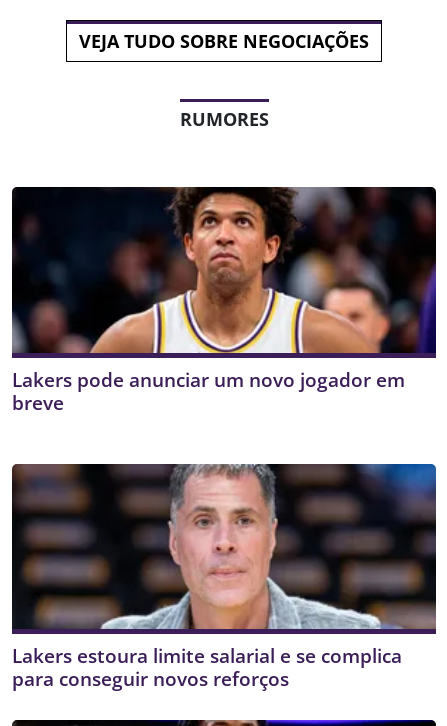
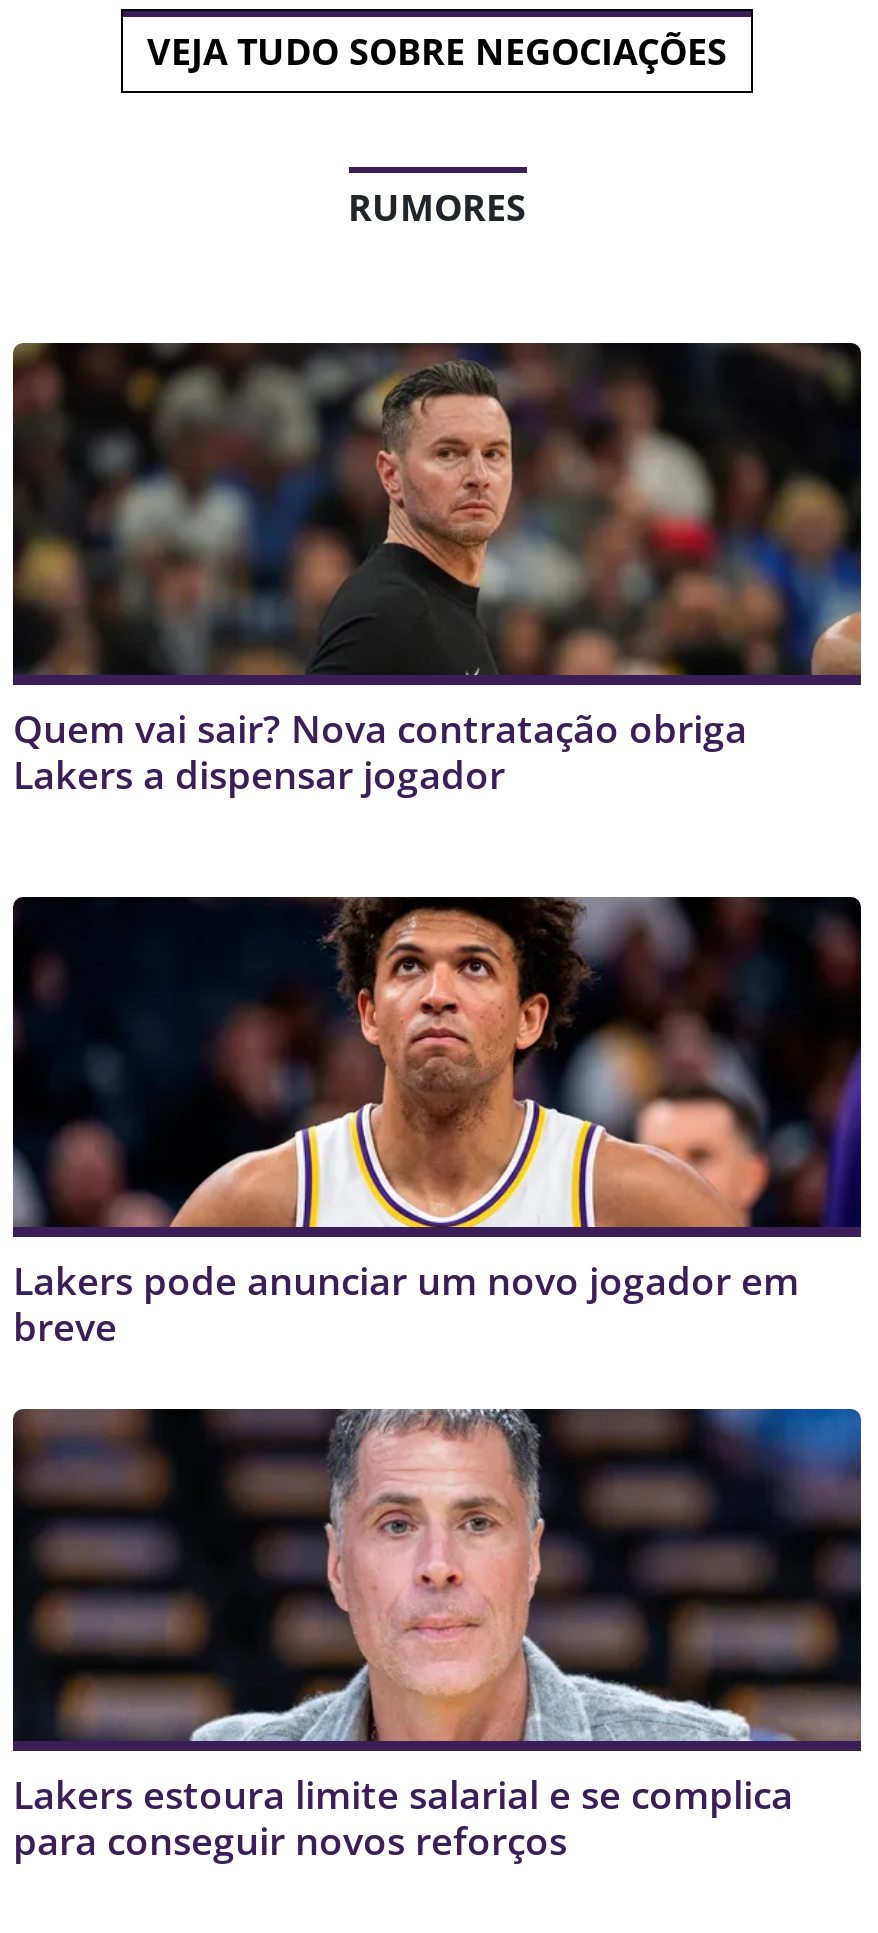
+ [image]
+ Quem vai sair? Nova contratação obriga
+ Lakers a dispensar jogador

moved down: [image] | Lakers pode anunciar um novo jogador em | breve
